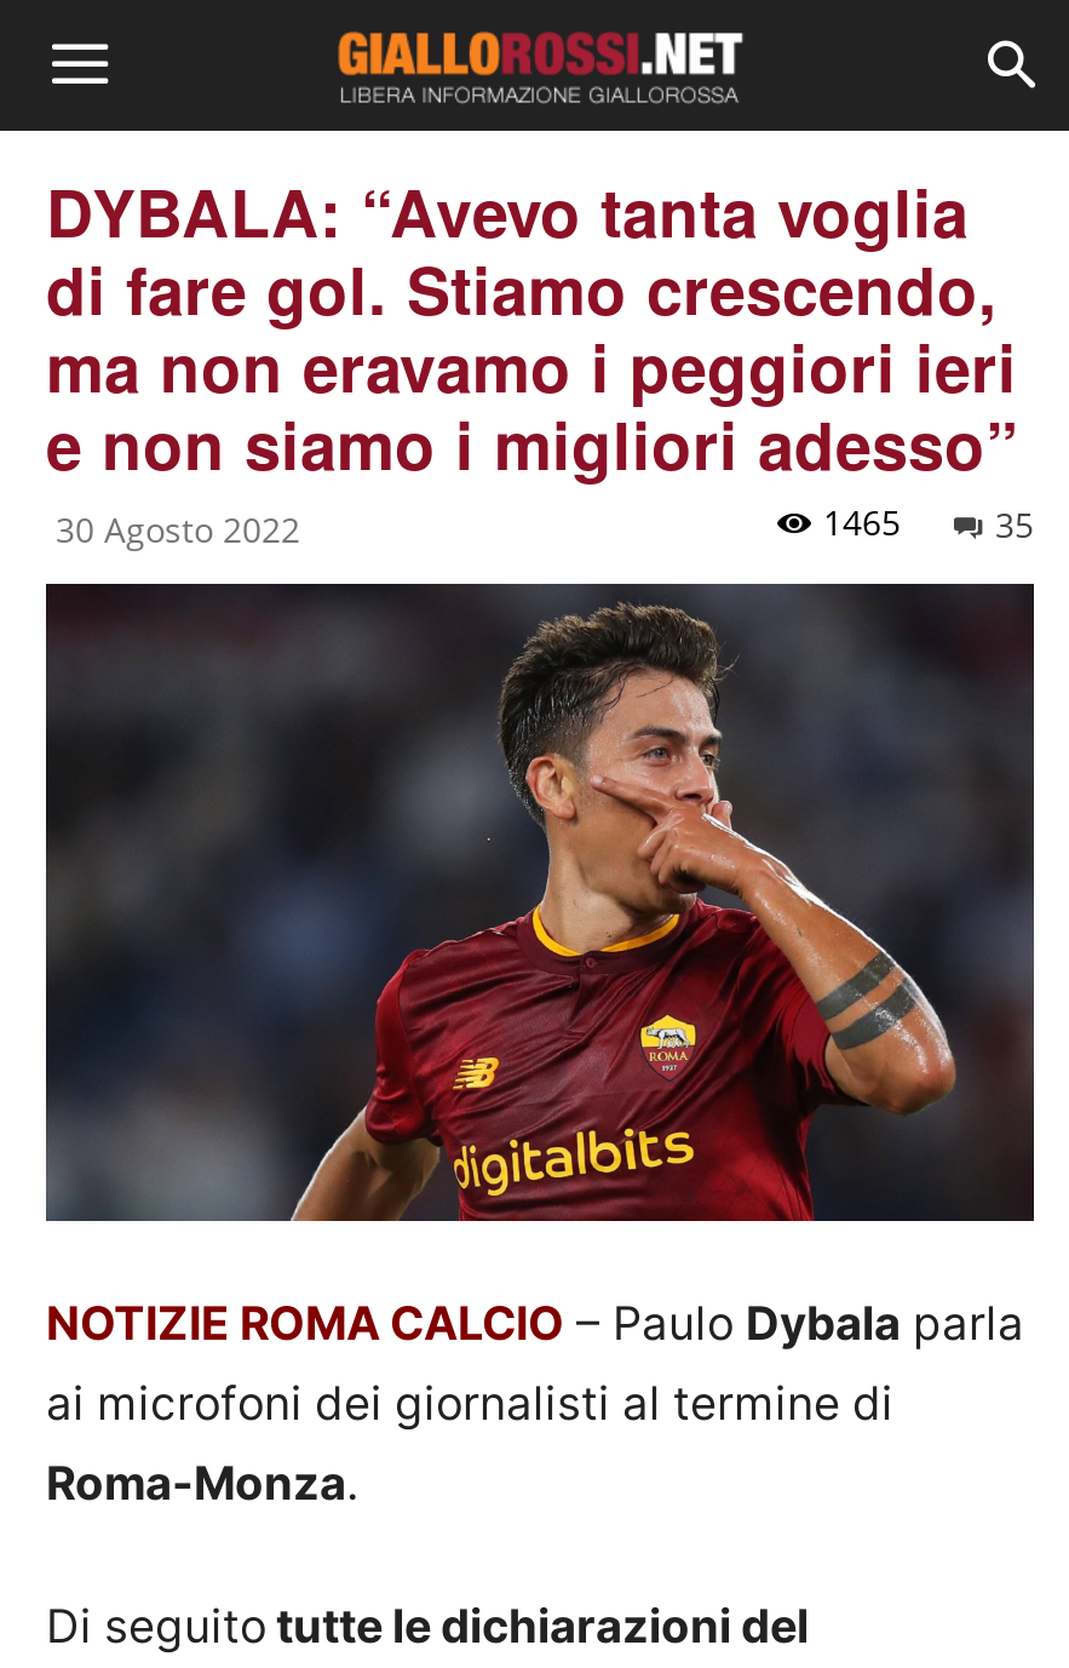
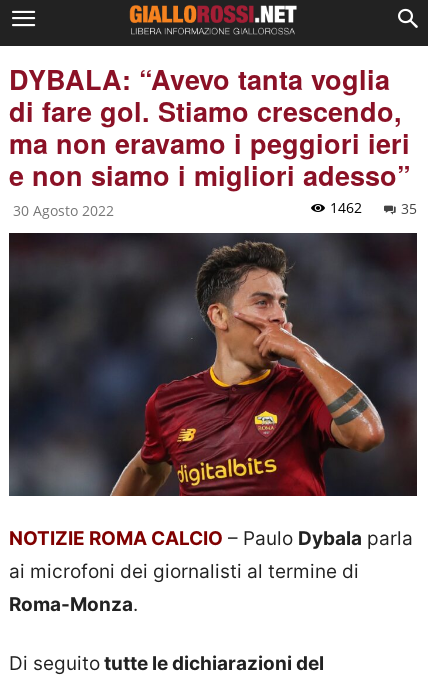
- 1465
+ 1462
